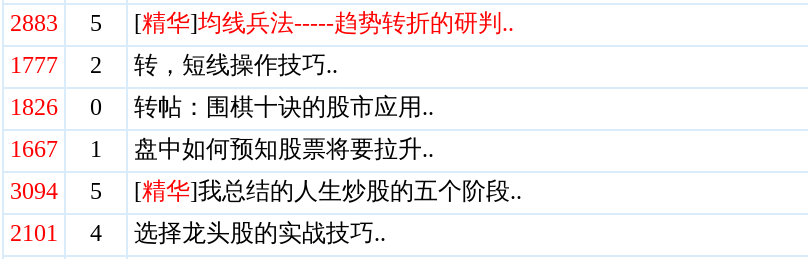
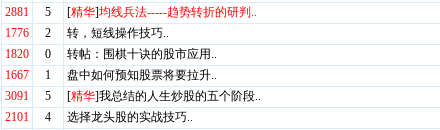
- 2883 5 [精华]均线兵法-----趋势转折的研判..
+ 2881 5 [精华]均线兵法-----趋势转折的研判..

- 1777 2 转，短线操作技巧..
+ 1776 2 转，短线操作技巧..

- 1826 0 转帖：围棋十诀的股市应用..
+ 1820 0 转帖：围棋十诀的股市应用..

- 3094 5 [精华]我总结的人生炒股的五个阶段..
+ 3091 5 [精华]我总结的人生炒股的五个阶段..
